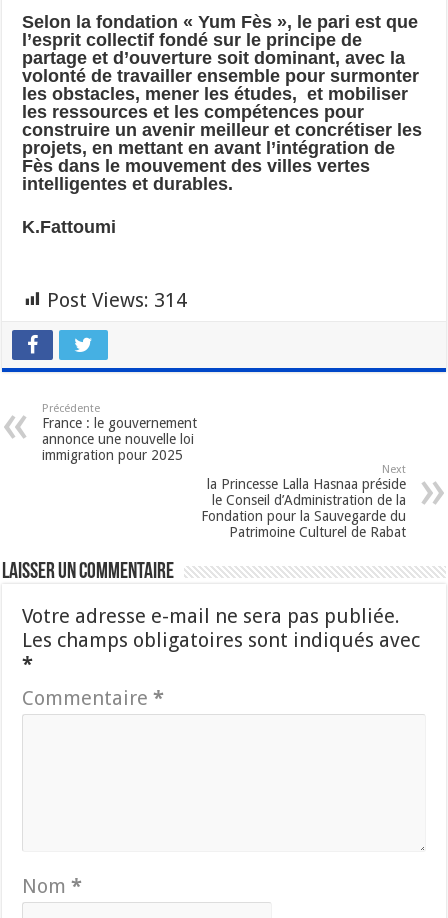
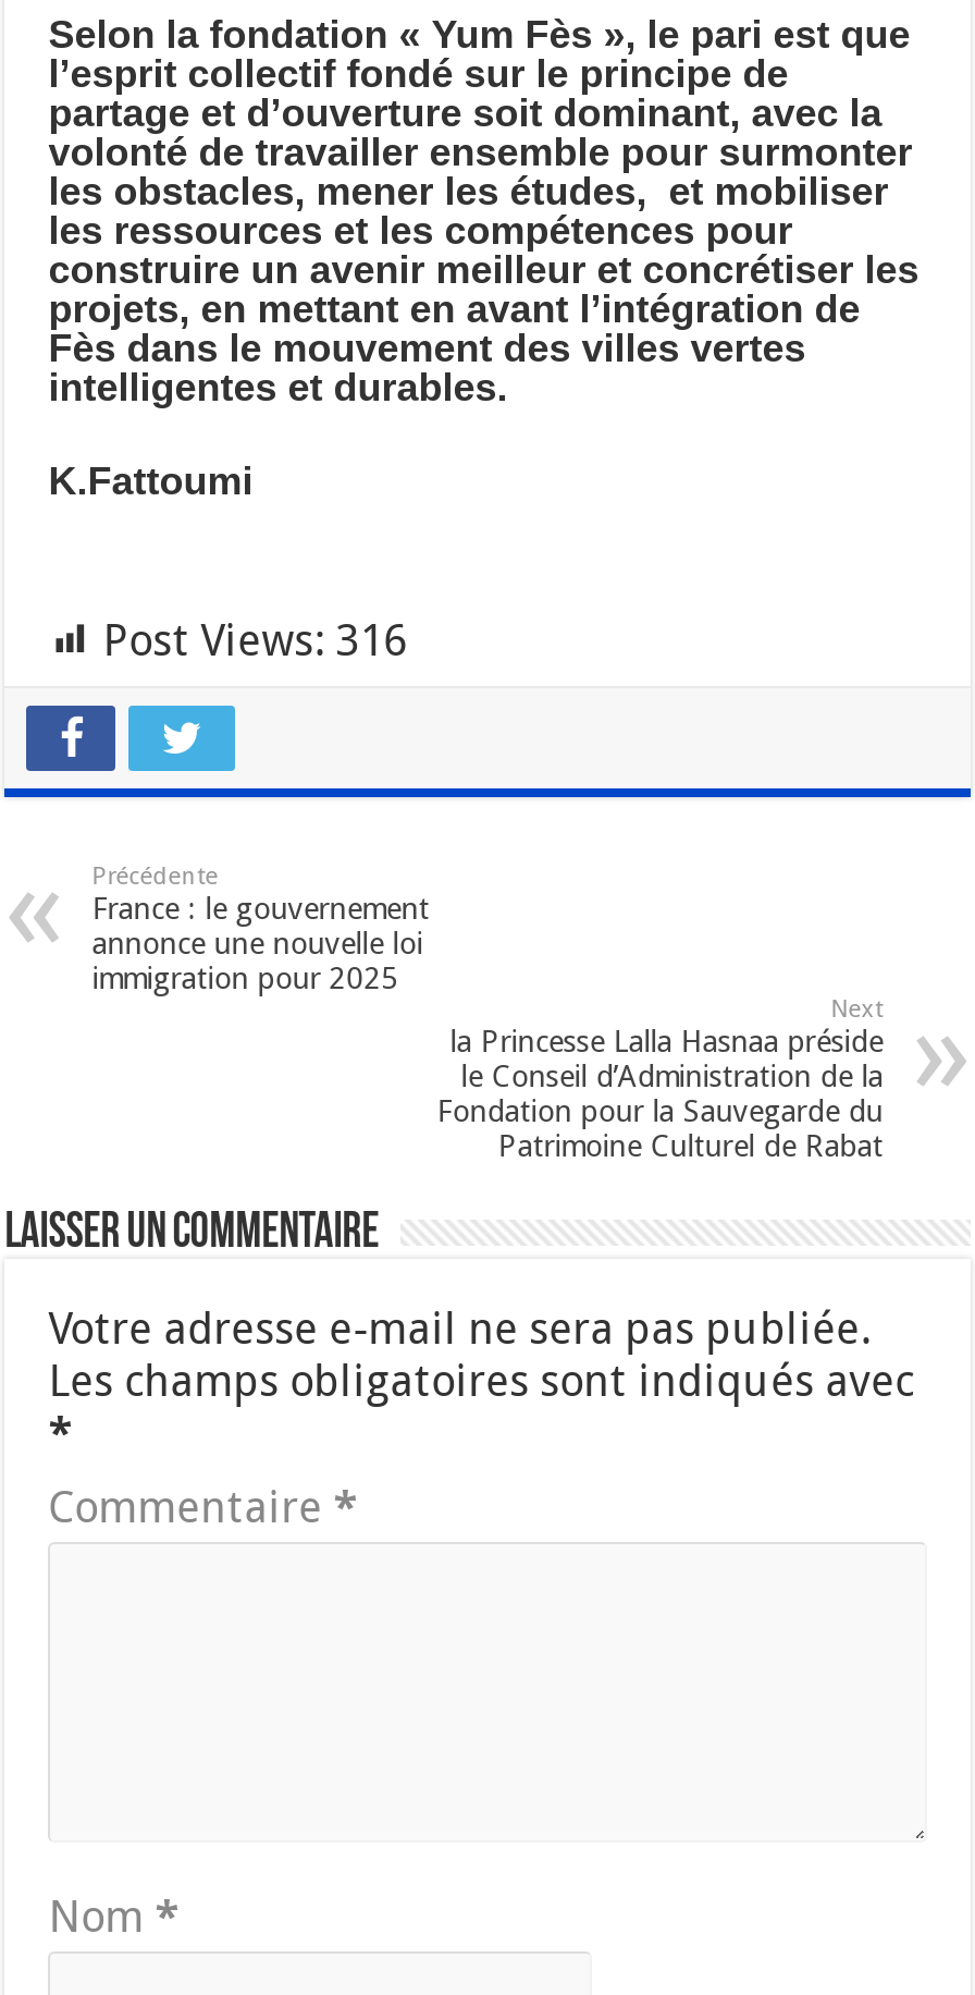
- Post Views: 314
+ Post Views: 316
